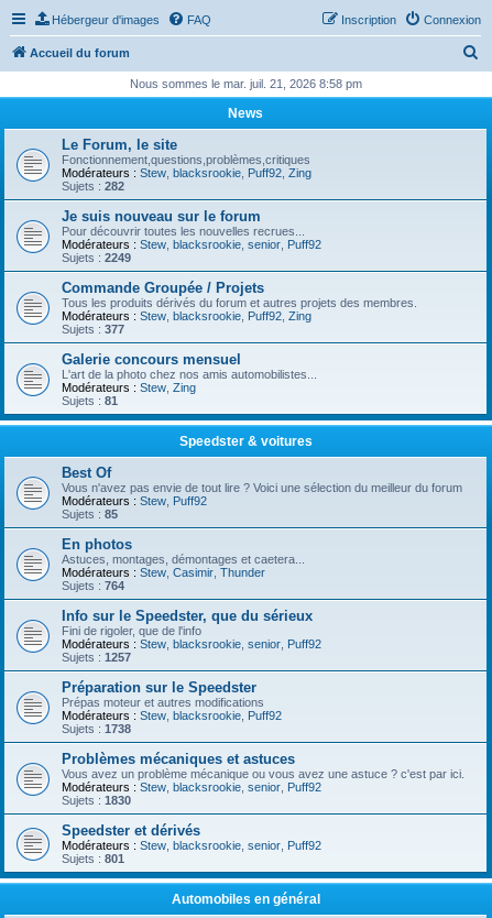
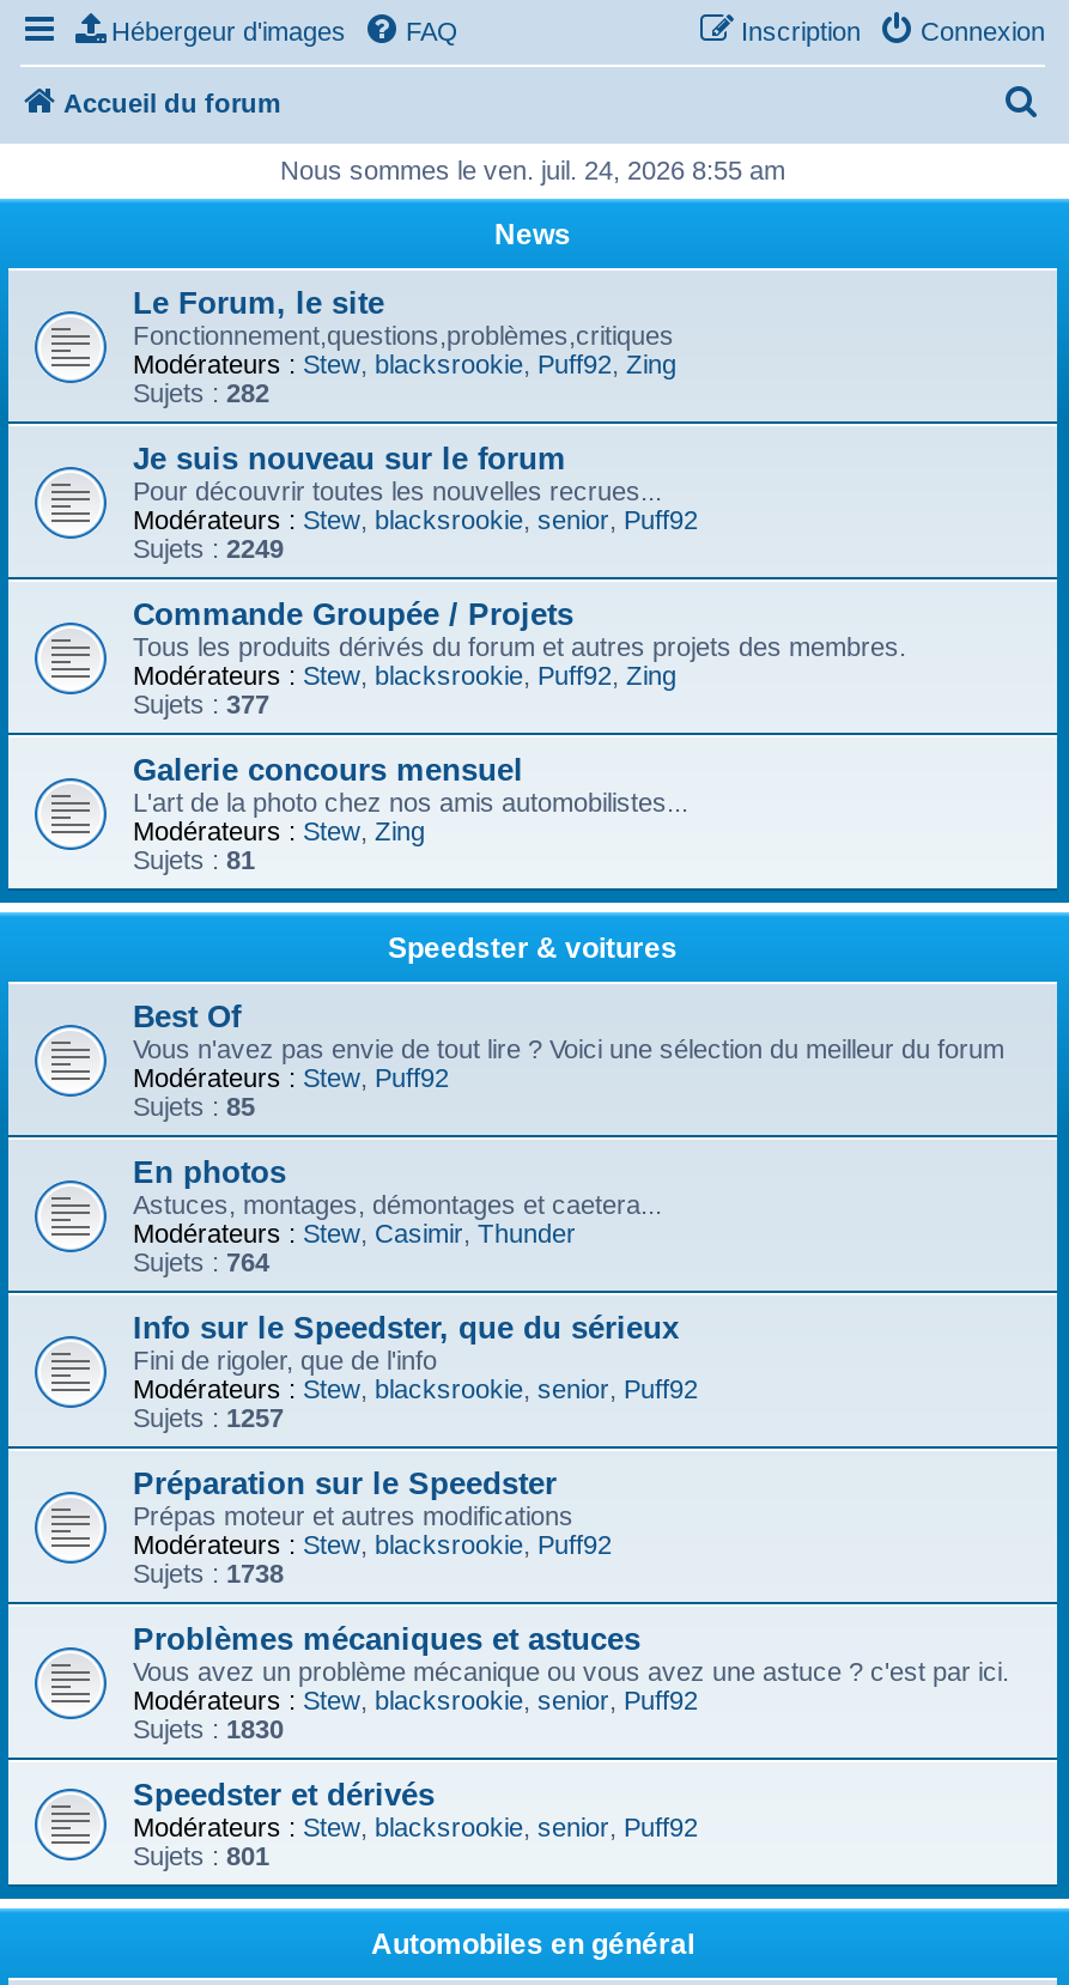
- Nous sommes le mar. juil. 21, 2026 8:58 pm
+ Nous sommes le ven. juil. 24, 2026 8:55 am
